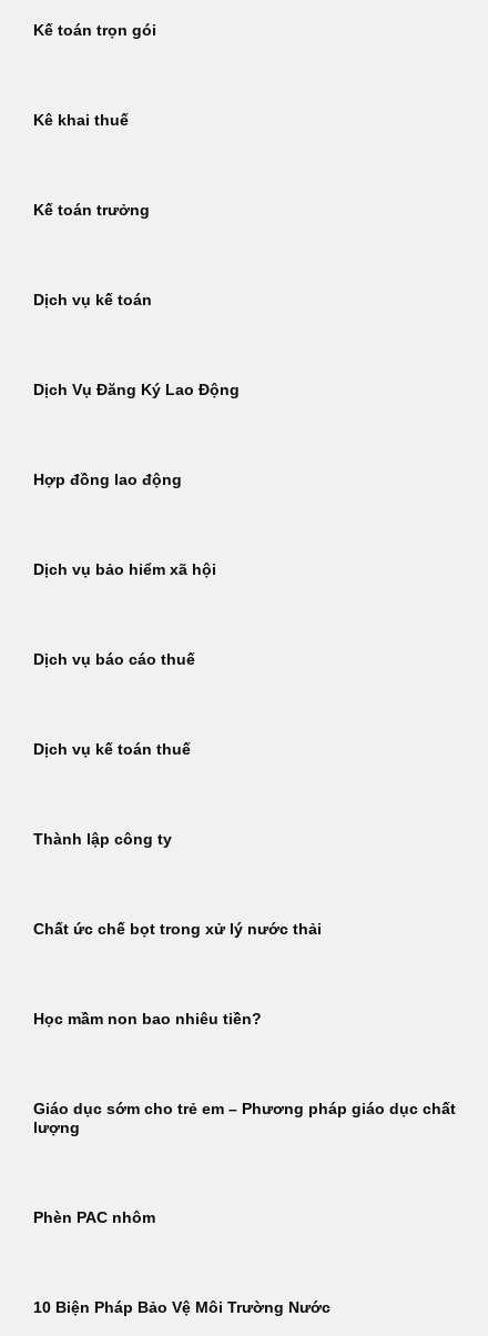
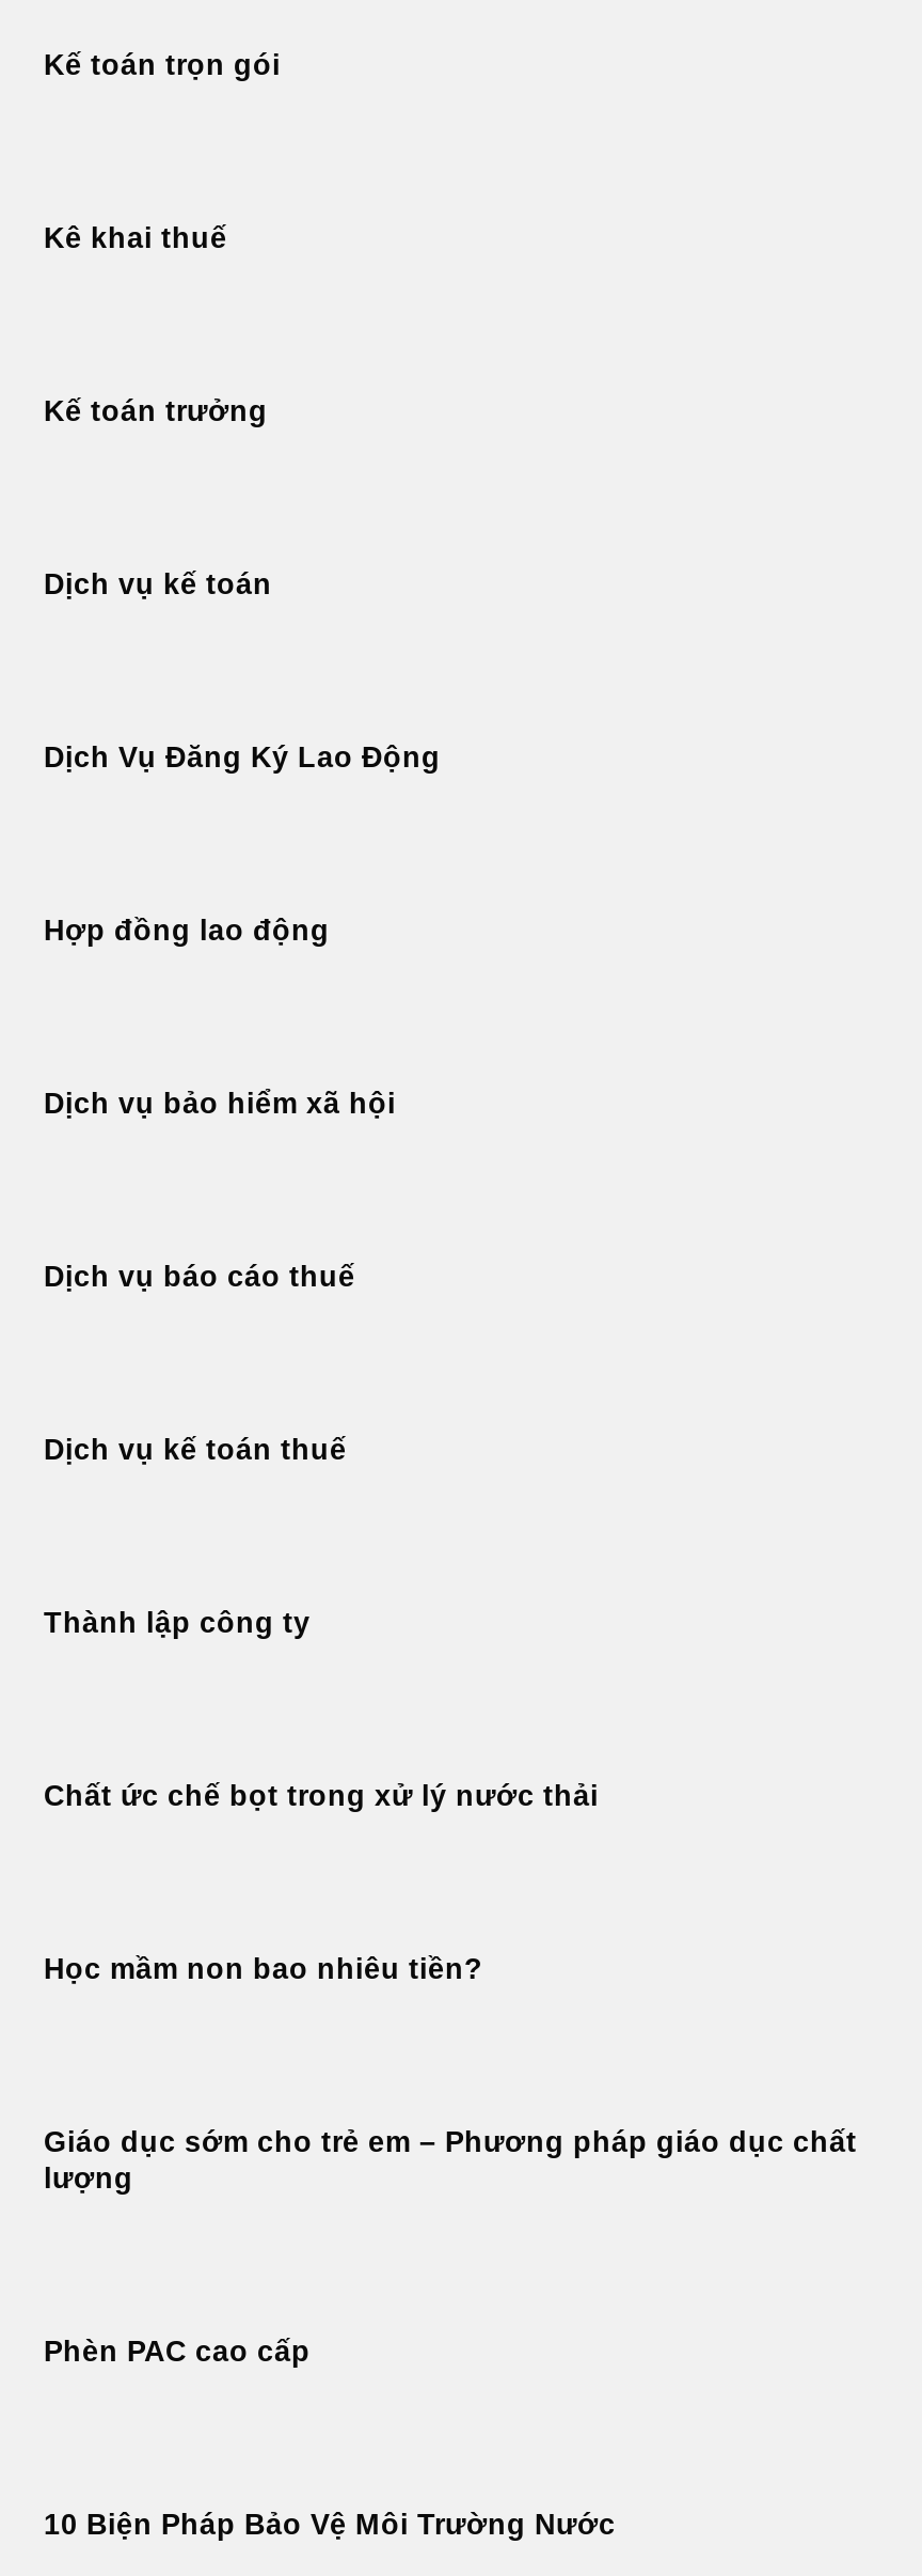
- Phèn PAC nhôm
+ Phèn PAC cao cấp
